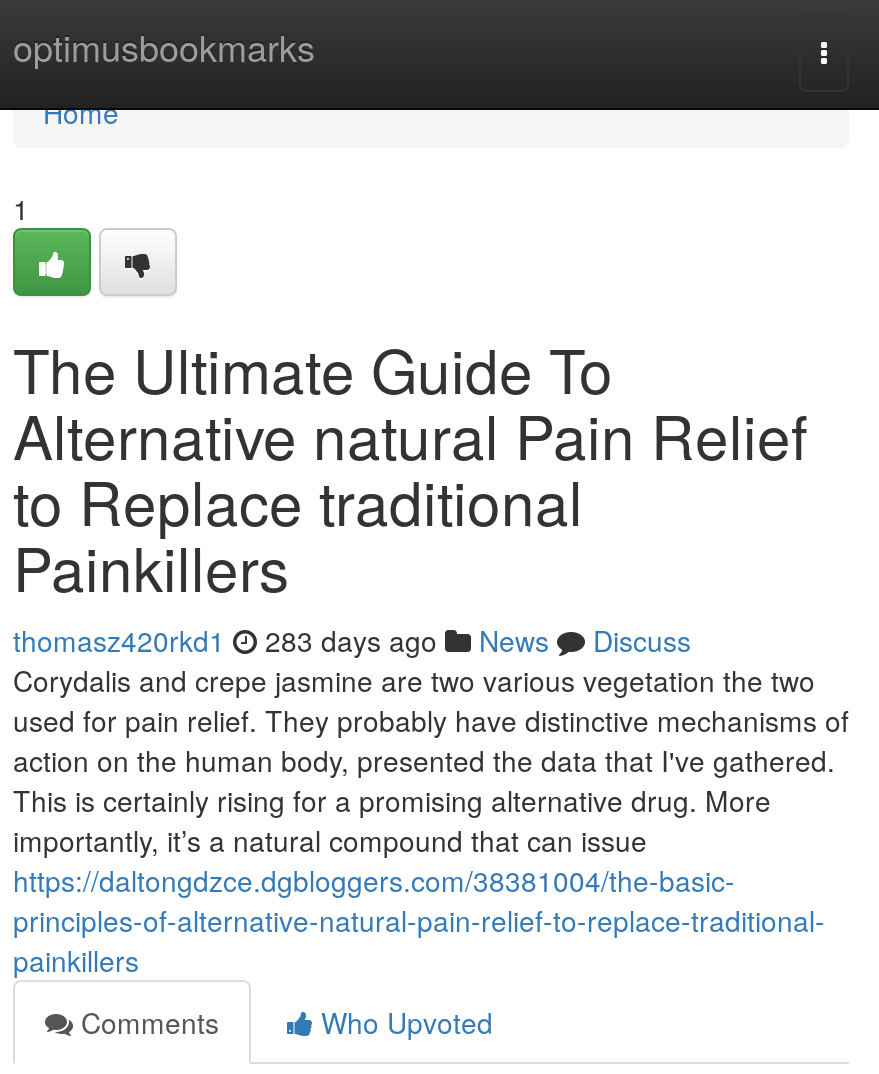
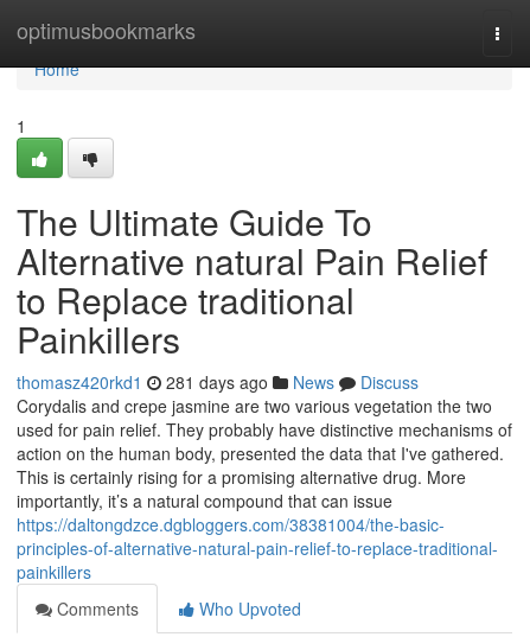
- thomasz420rkd1 283 days ago News Discuss
+ thomasz420rkd1 281 days ago News Discuss
